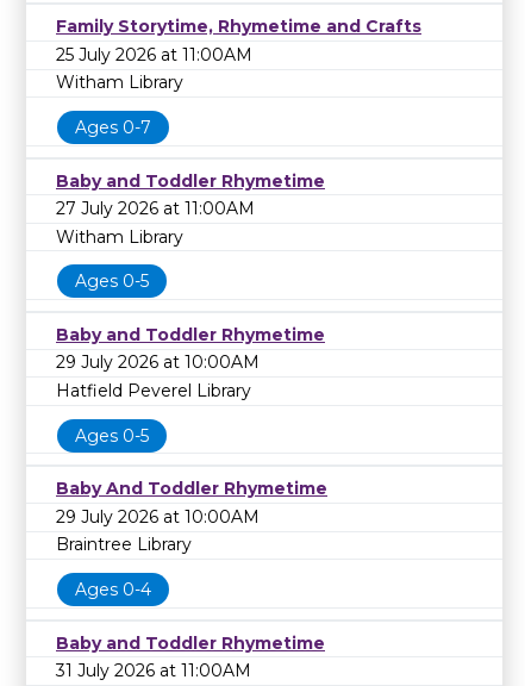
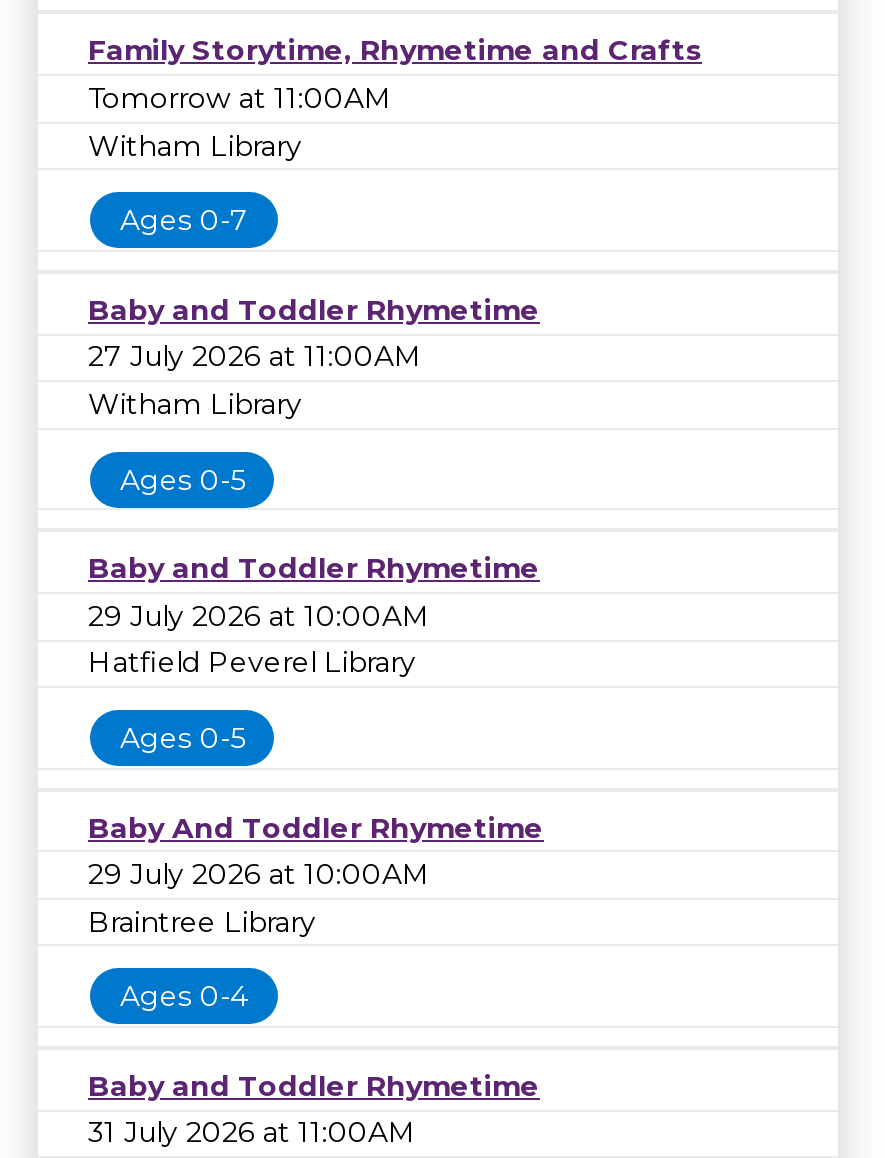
- 25 July 2026 at 11:00AM
+ Tomorrow at 11:00AM
